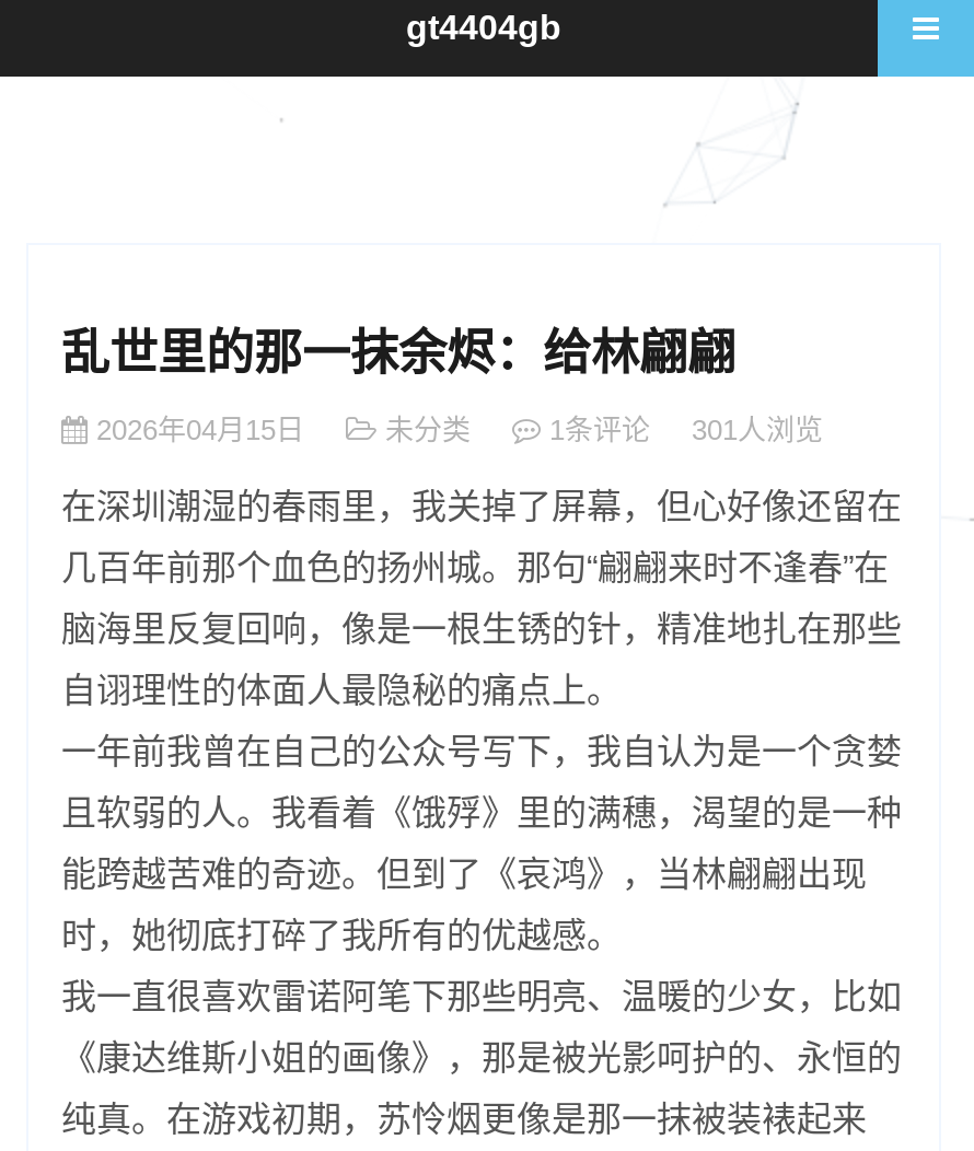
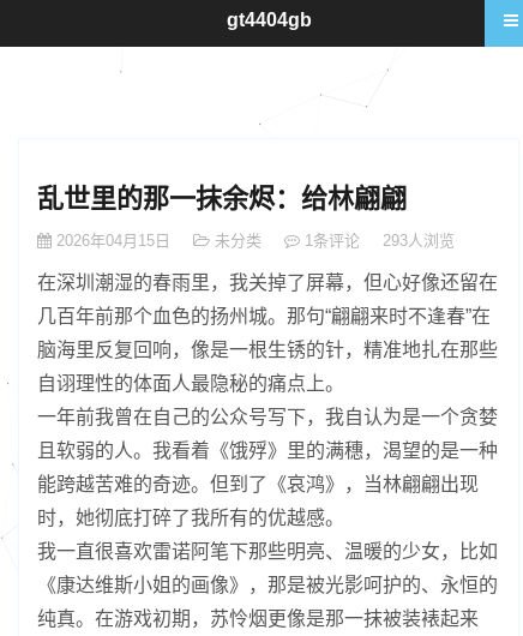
- 1条评论 301人浏览
+ 1条评论 293人浏览
